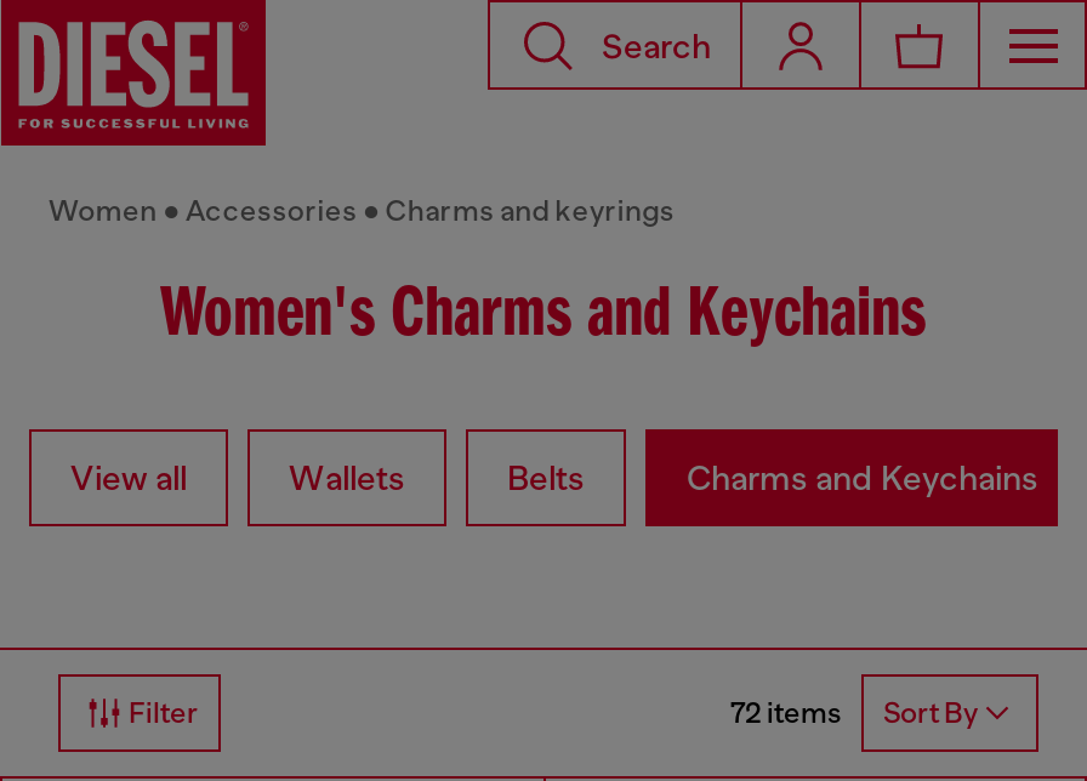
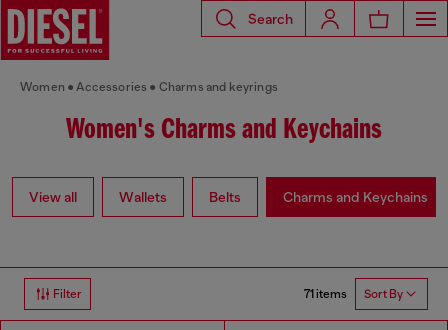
- 72 items Sort By
+ 71 items Sort By
